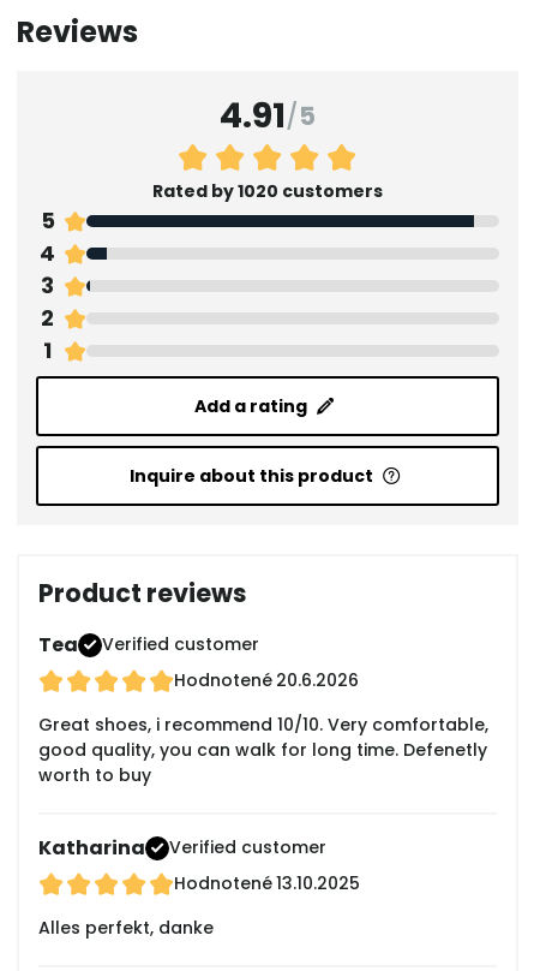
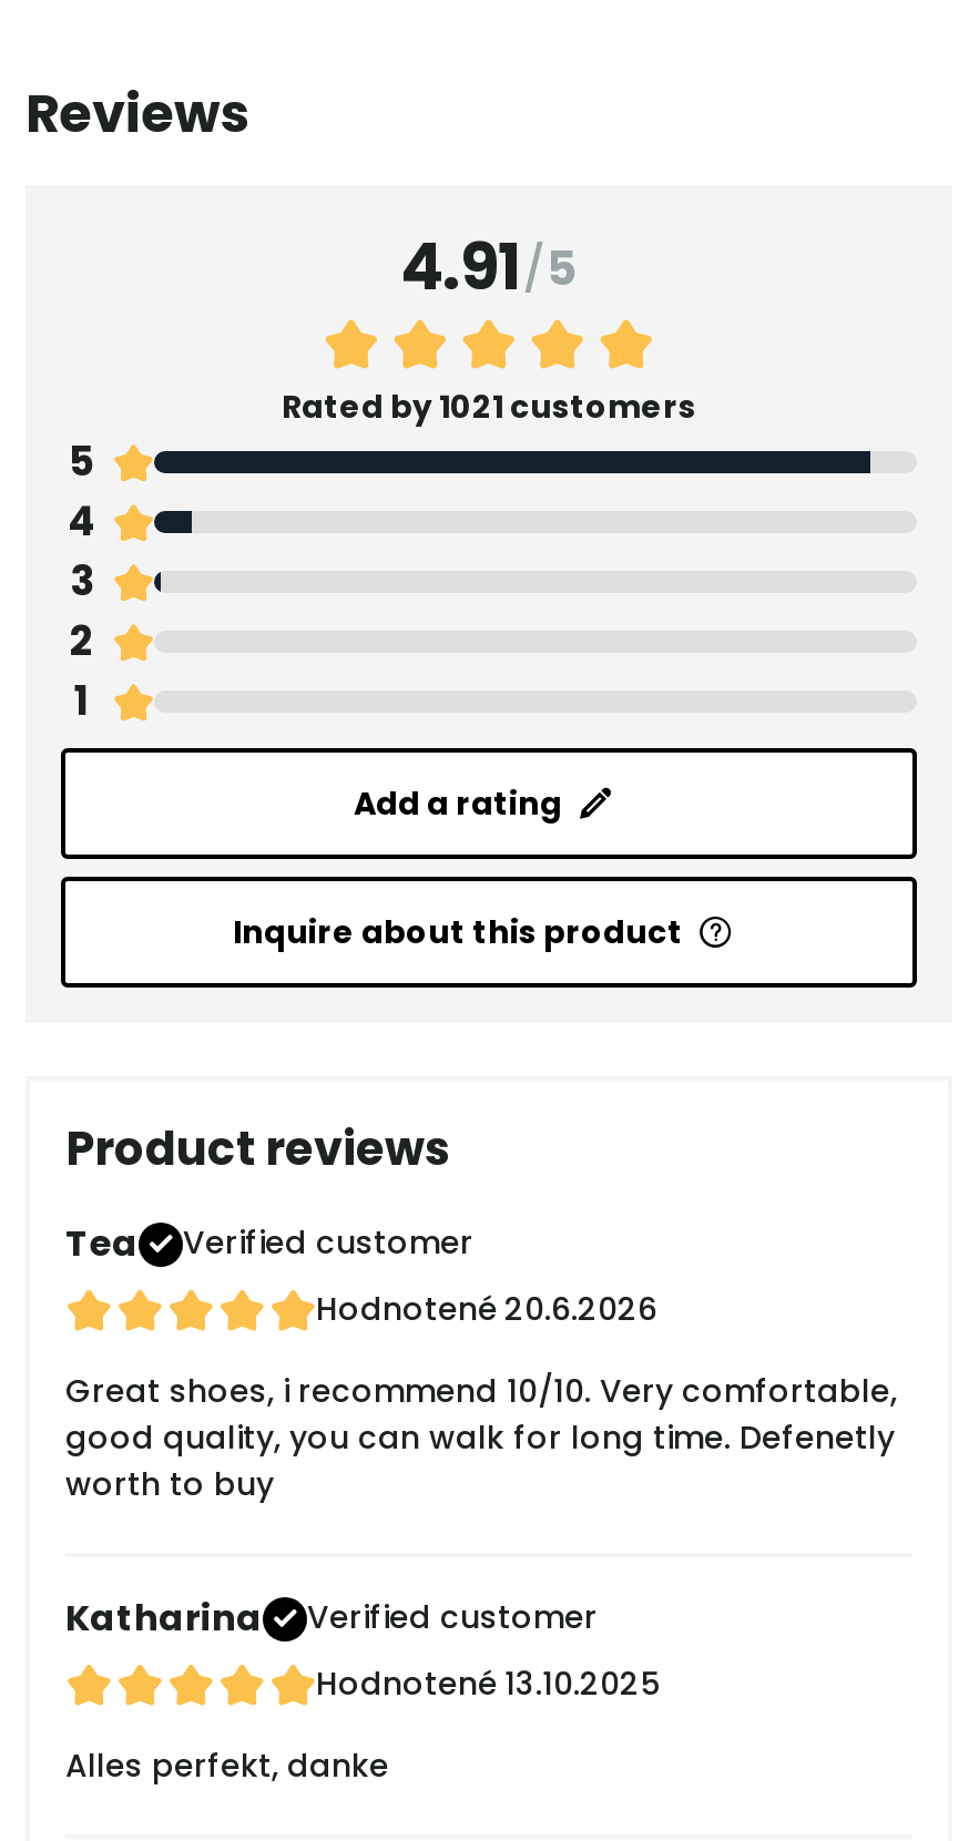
- Rated by 1020 customers
+ Rated by 1021 customers
